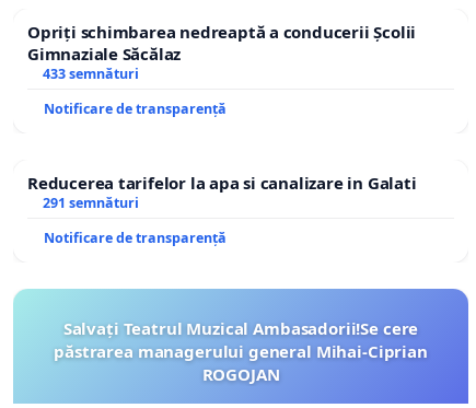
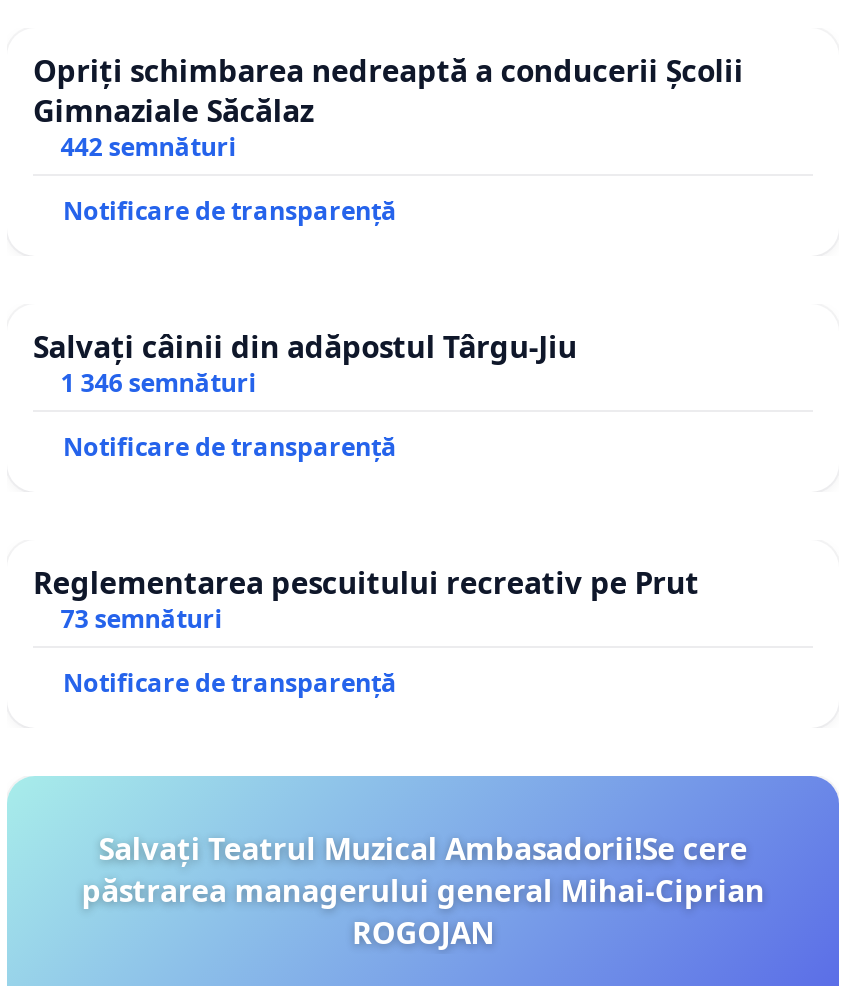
- 433 semnături
+ 442 semnături

- Reducerea tarifelor la apa si canalizare in Galati
- 291 semnături
+ Salvați câinii din adăpostul Târgu-Jiu
+ 1 346 semnături
+ Notificare de transparență
+ Reglementarea pescuitului recreativ pe Prut
+ 73 semnături
